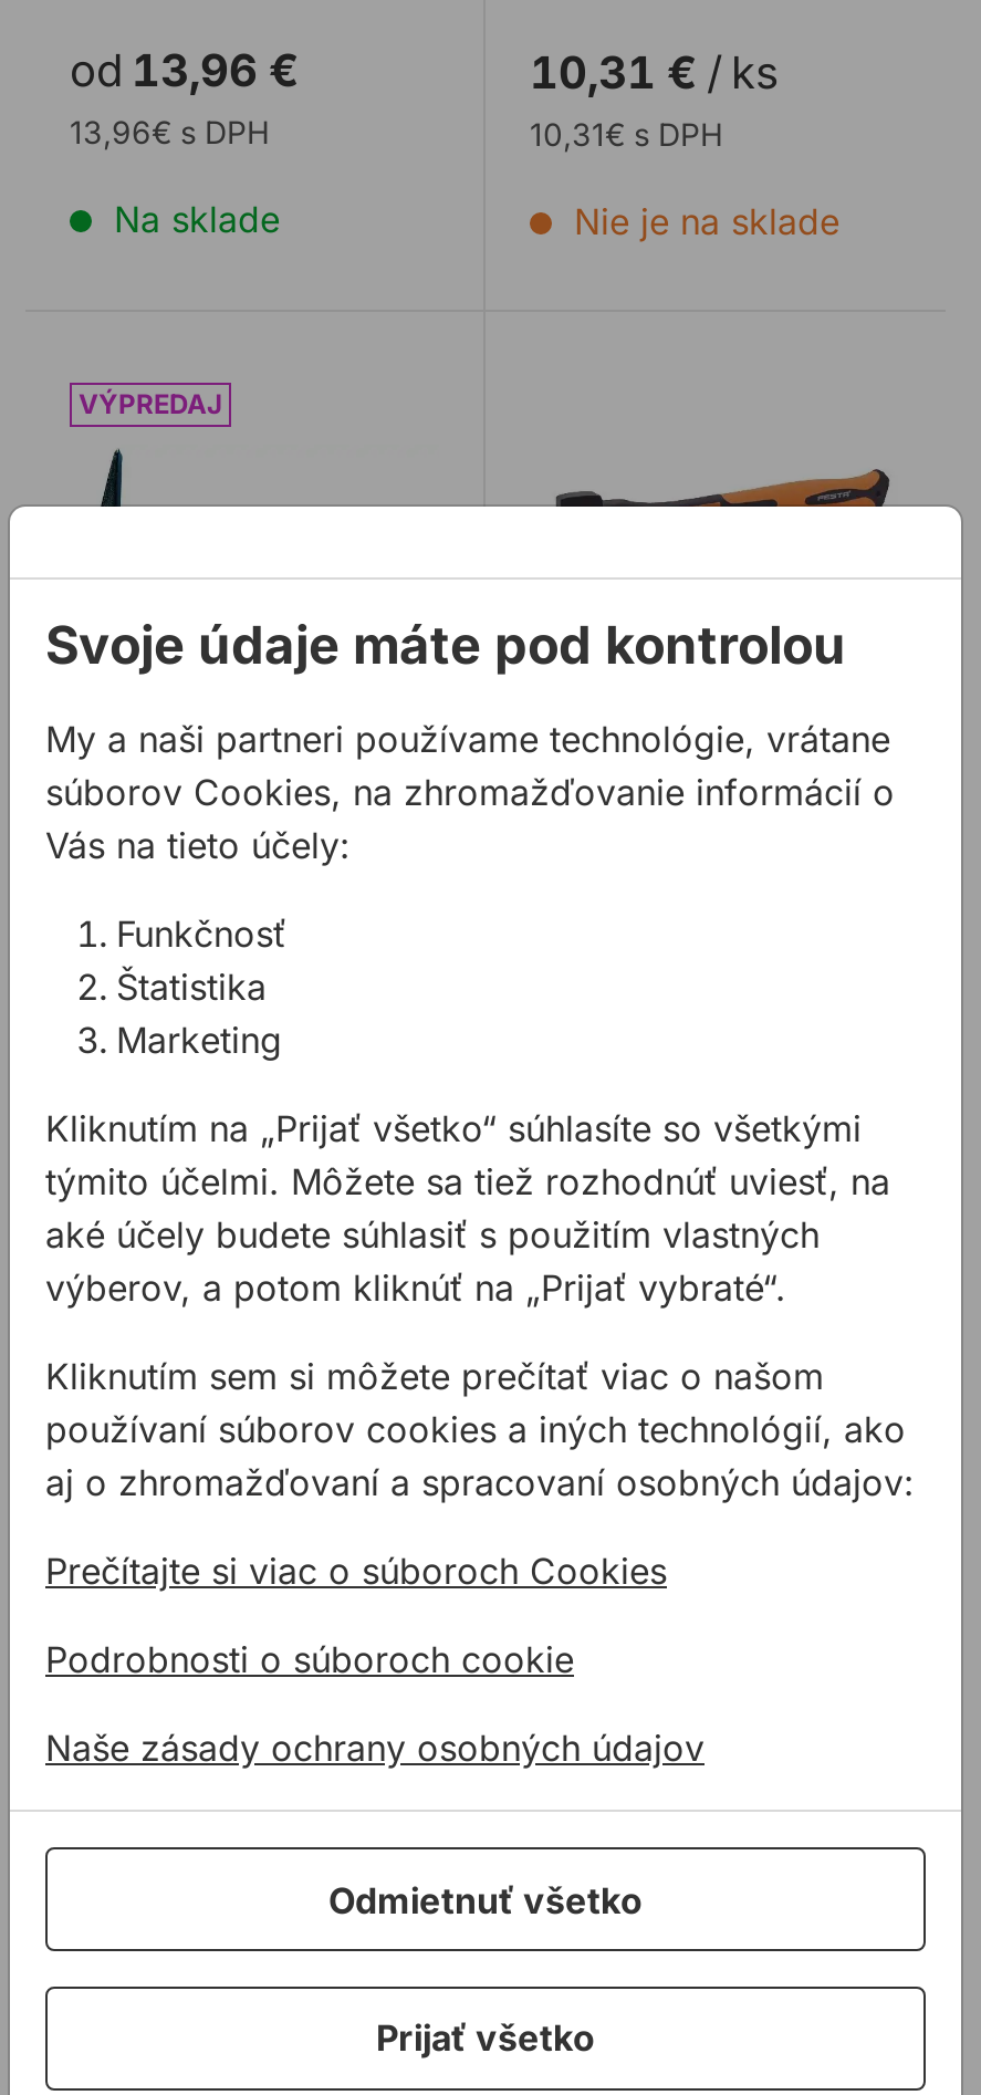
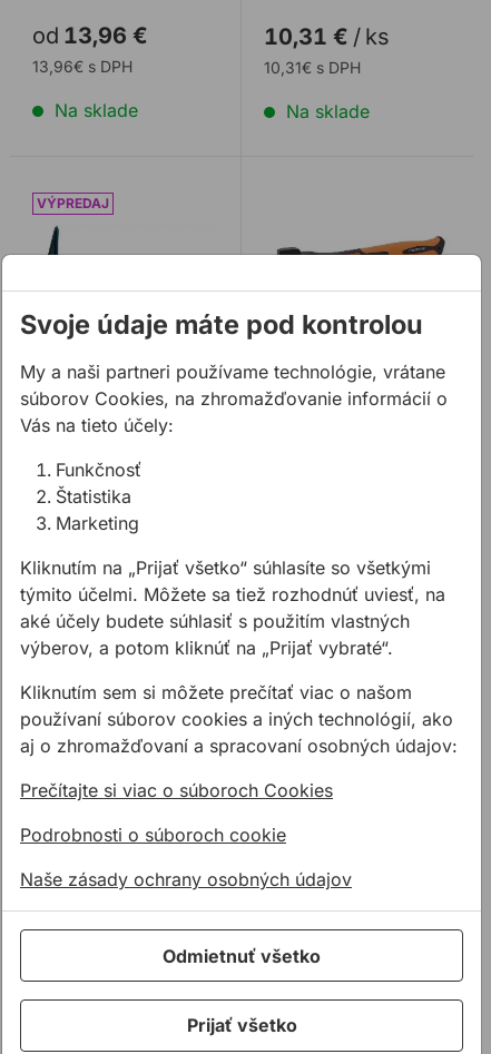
- Nie je na sklade
+ Na sklade
